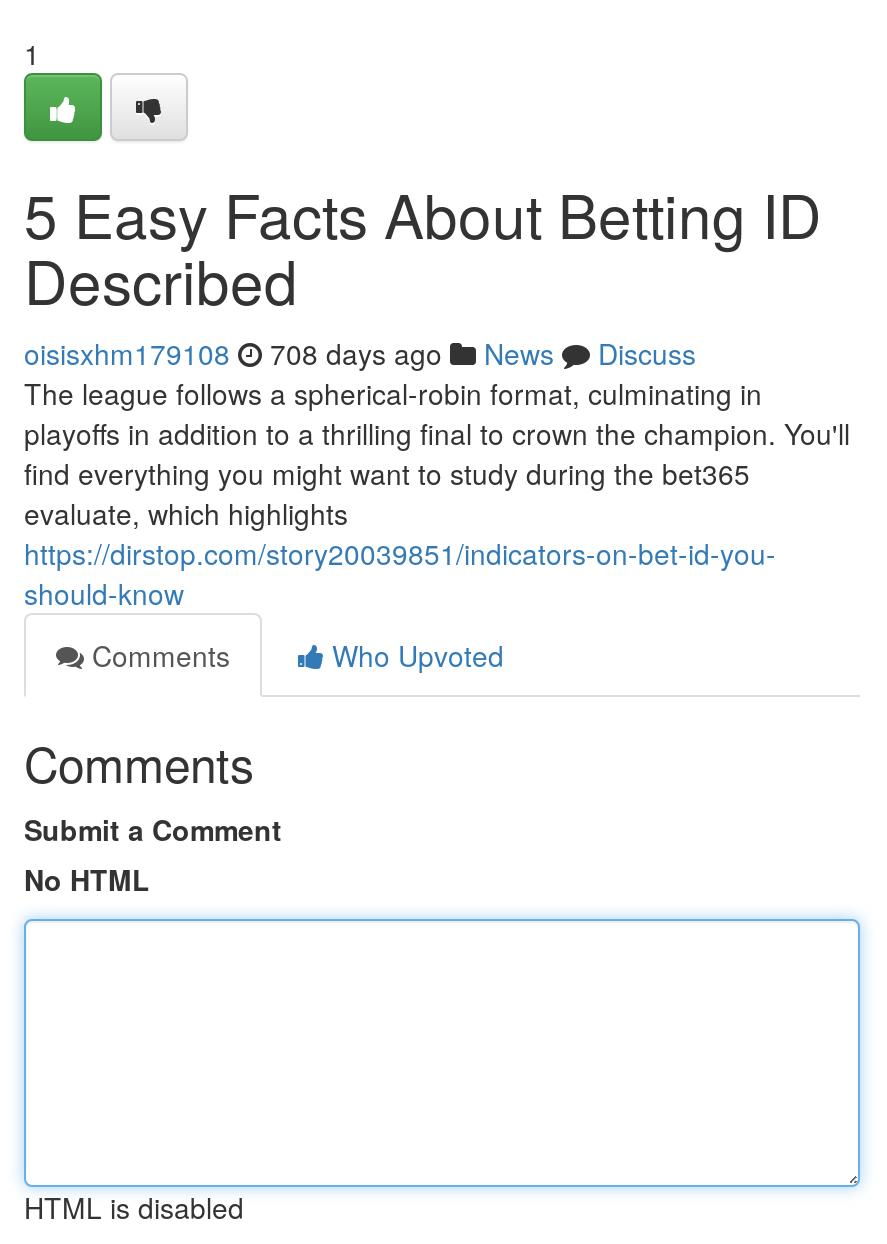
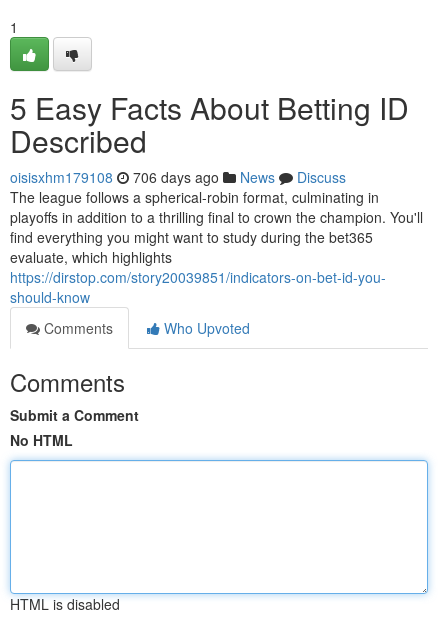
- oisisxhm179108 708 days ago News Discuss
+ oisisxhm179108 706 days ago News Discuss
